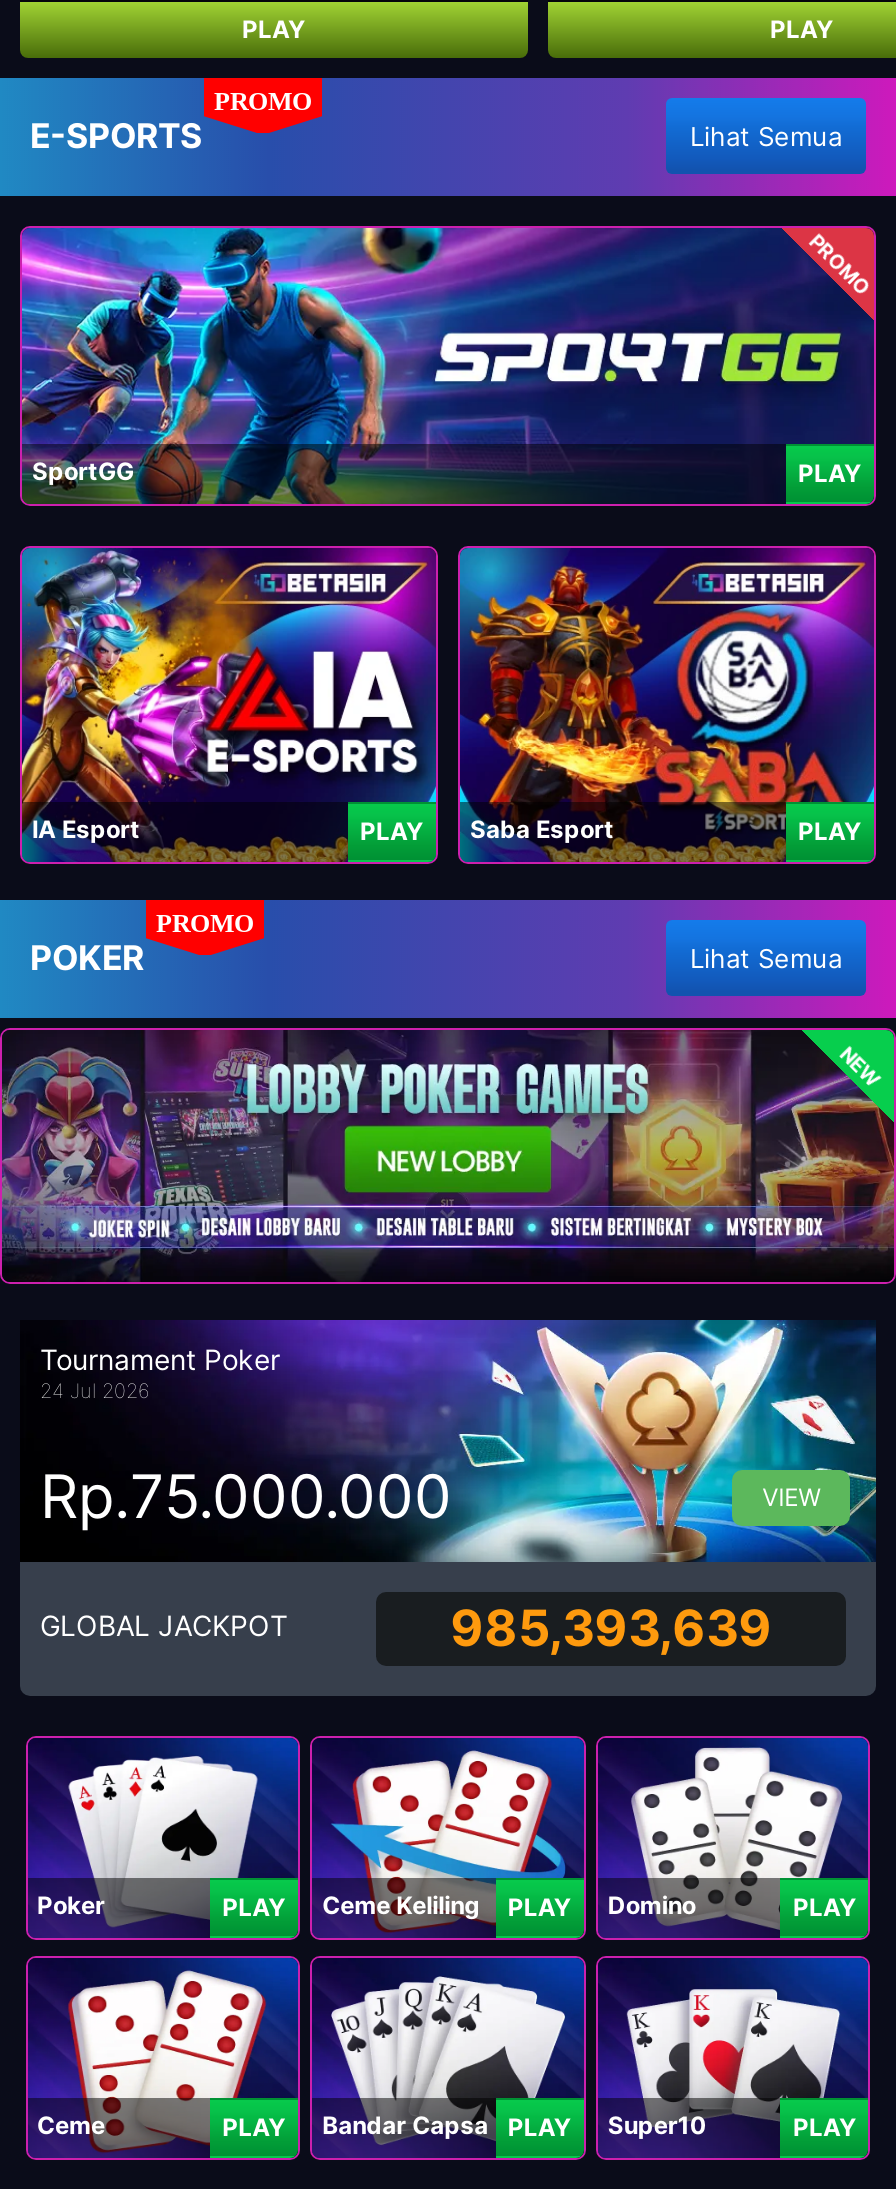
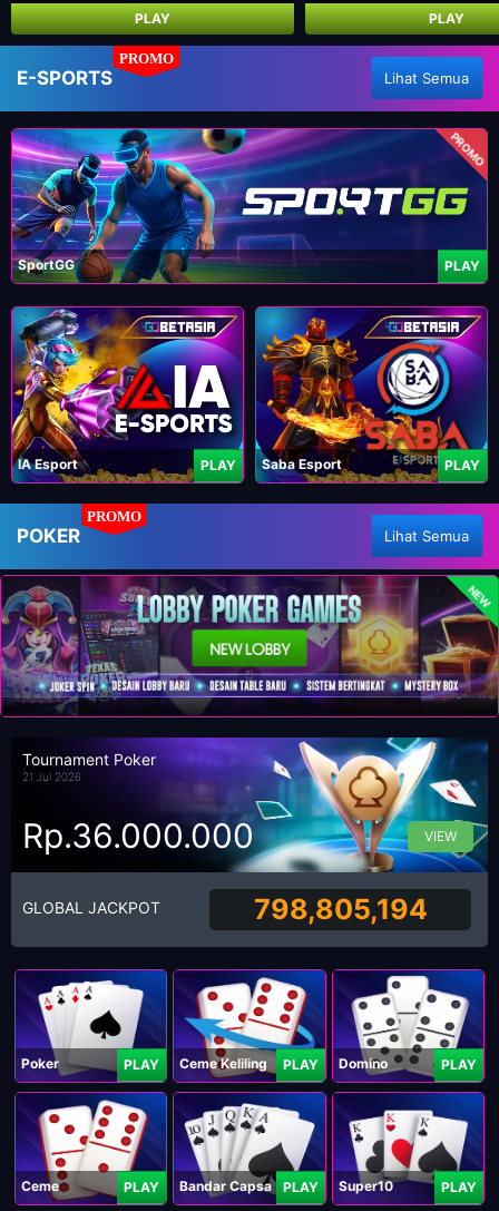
- 24 Jul 2026
+ 21 Jul 2026

- Rp.75.000.000
+ Rp.36.000.000

- 985,393,639
+ 798,805,194
